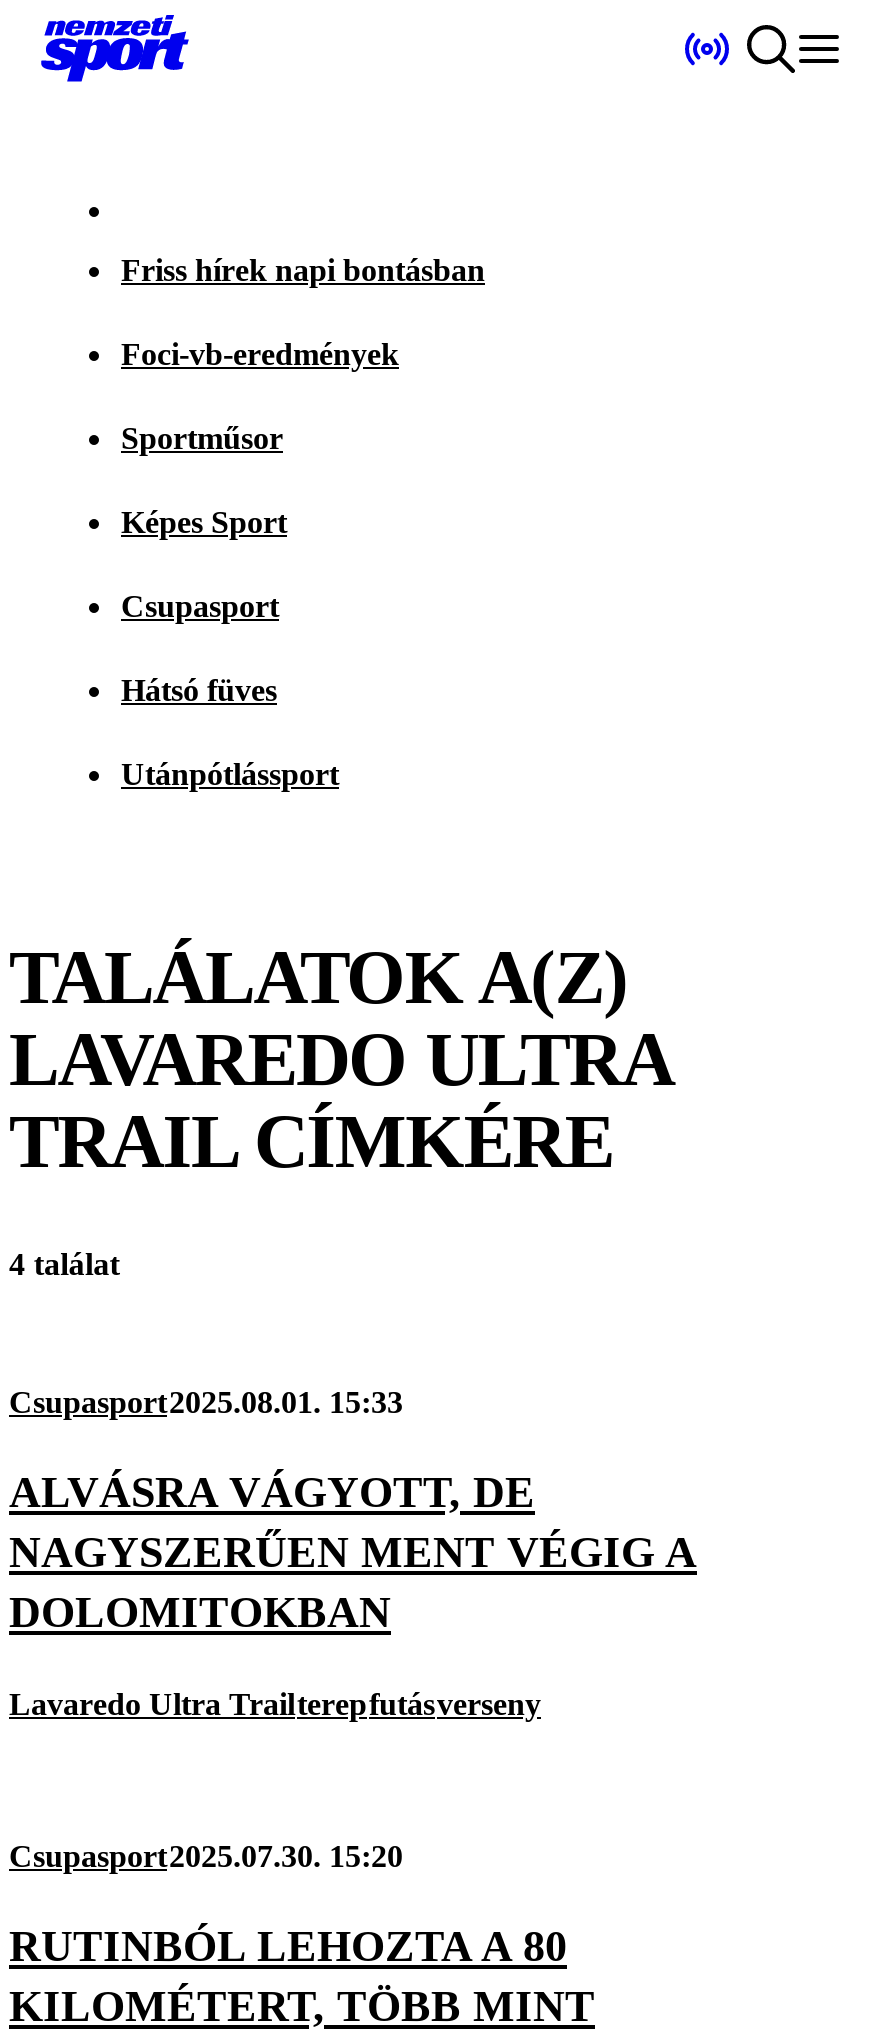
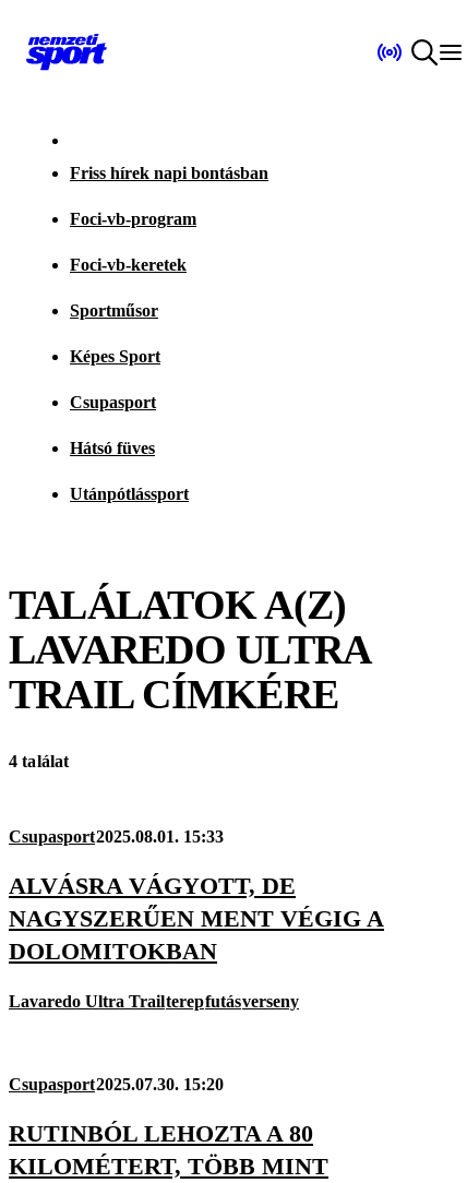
- Foci-vb-eredmények
+ Foci-vb-program
+ Foci-vb-keretek
